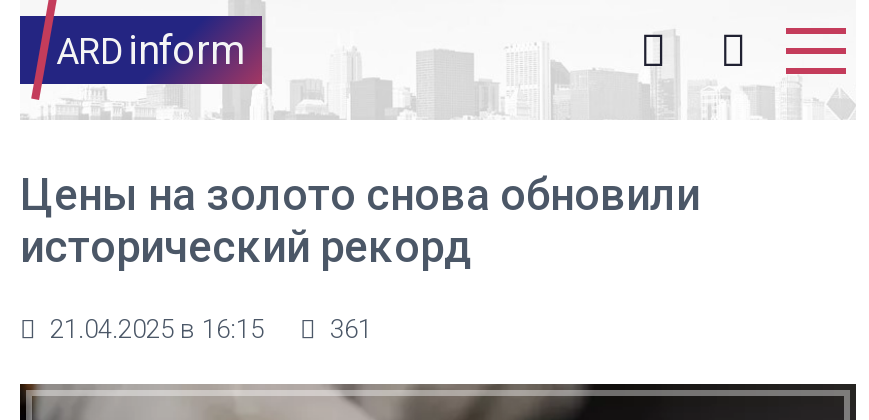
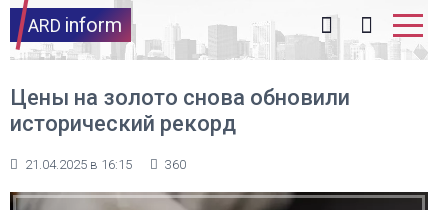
- 361
+ 360
